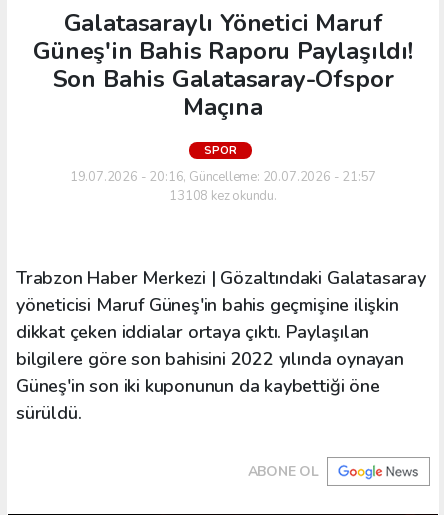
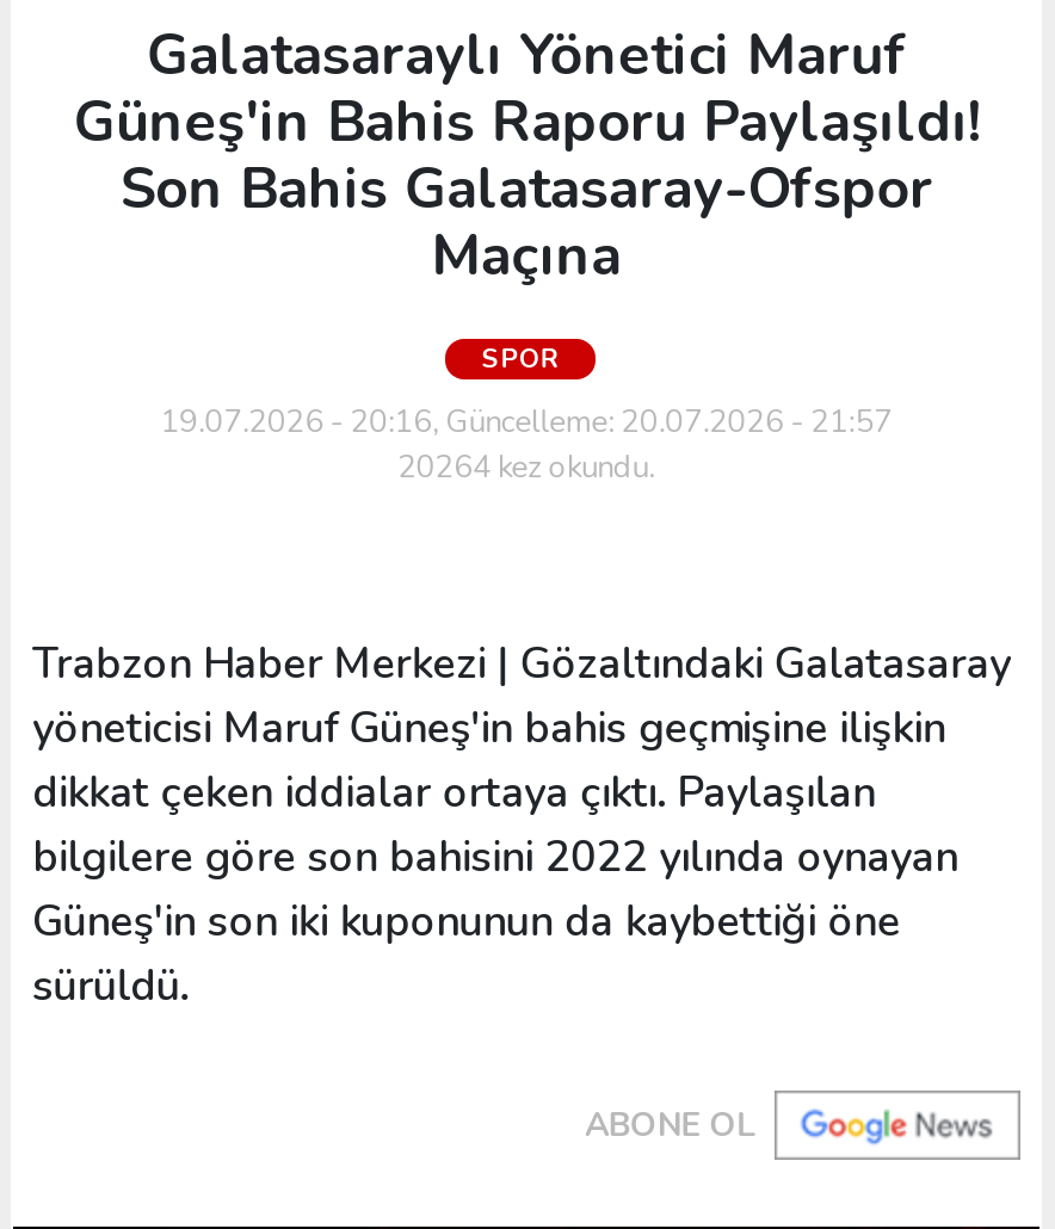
- 13108 kez okundu.
+ 20264 kez okundu.
